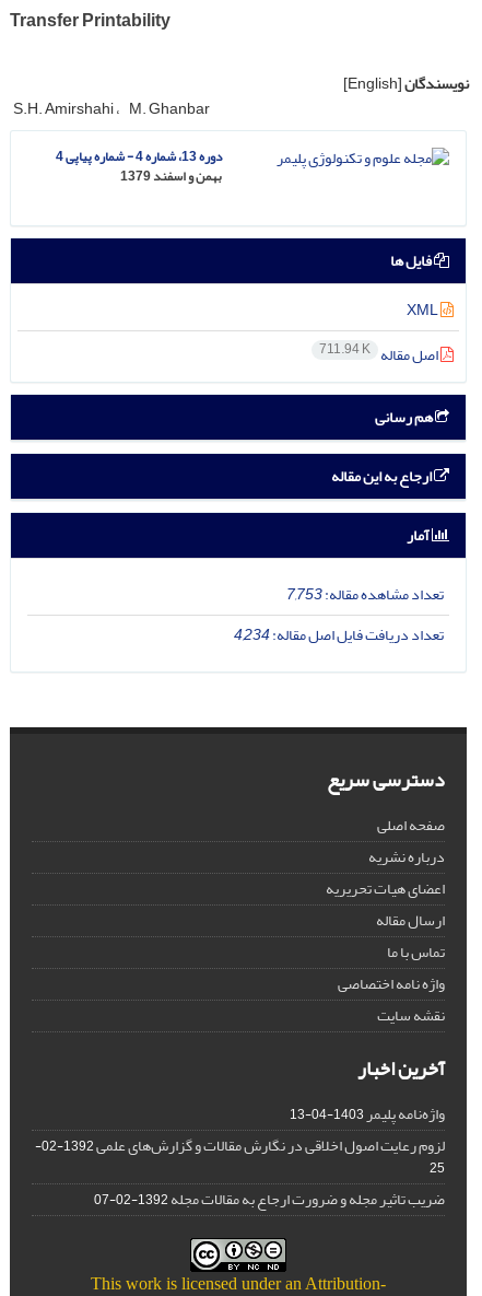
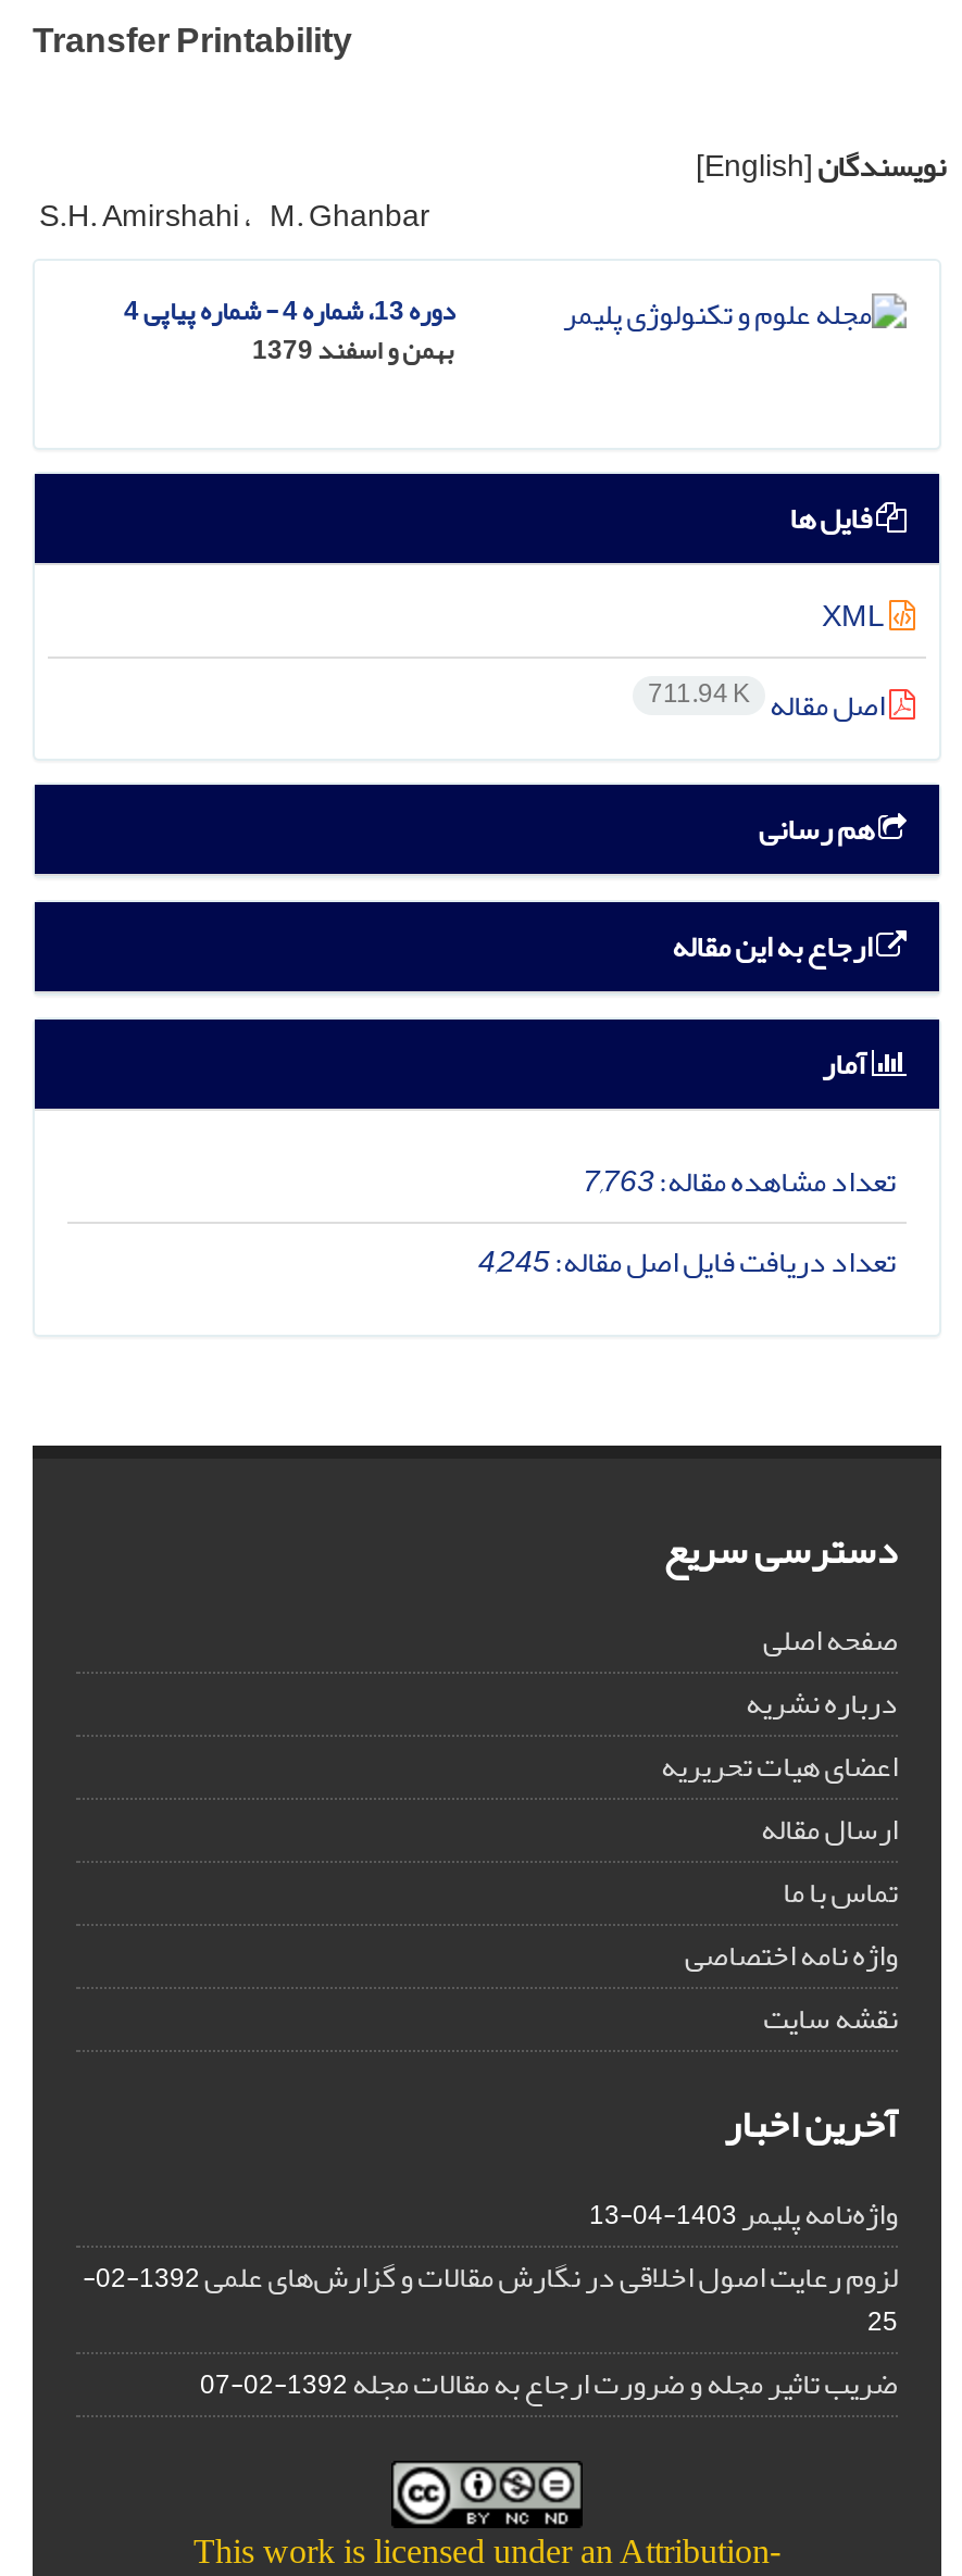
- تعداد مشاهده مقاله:7,753
+ تعداد مشاهده مقاله:7,763

- تعداد دریافت فایل اصل مقاله:4,234
+ تعداد دریافت فایل اصل مقاله:4,245
